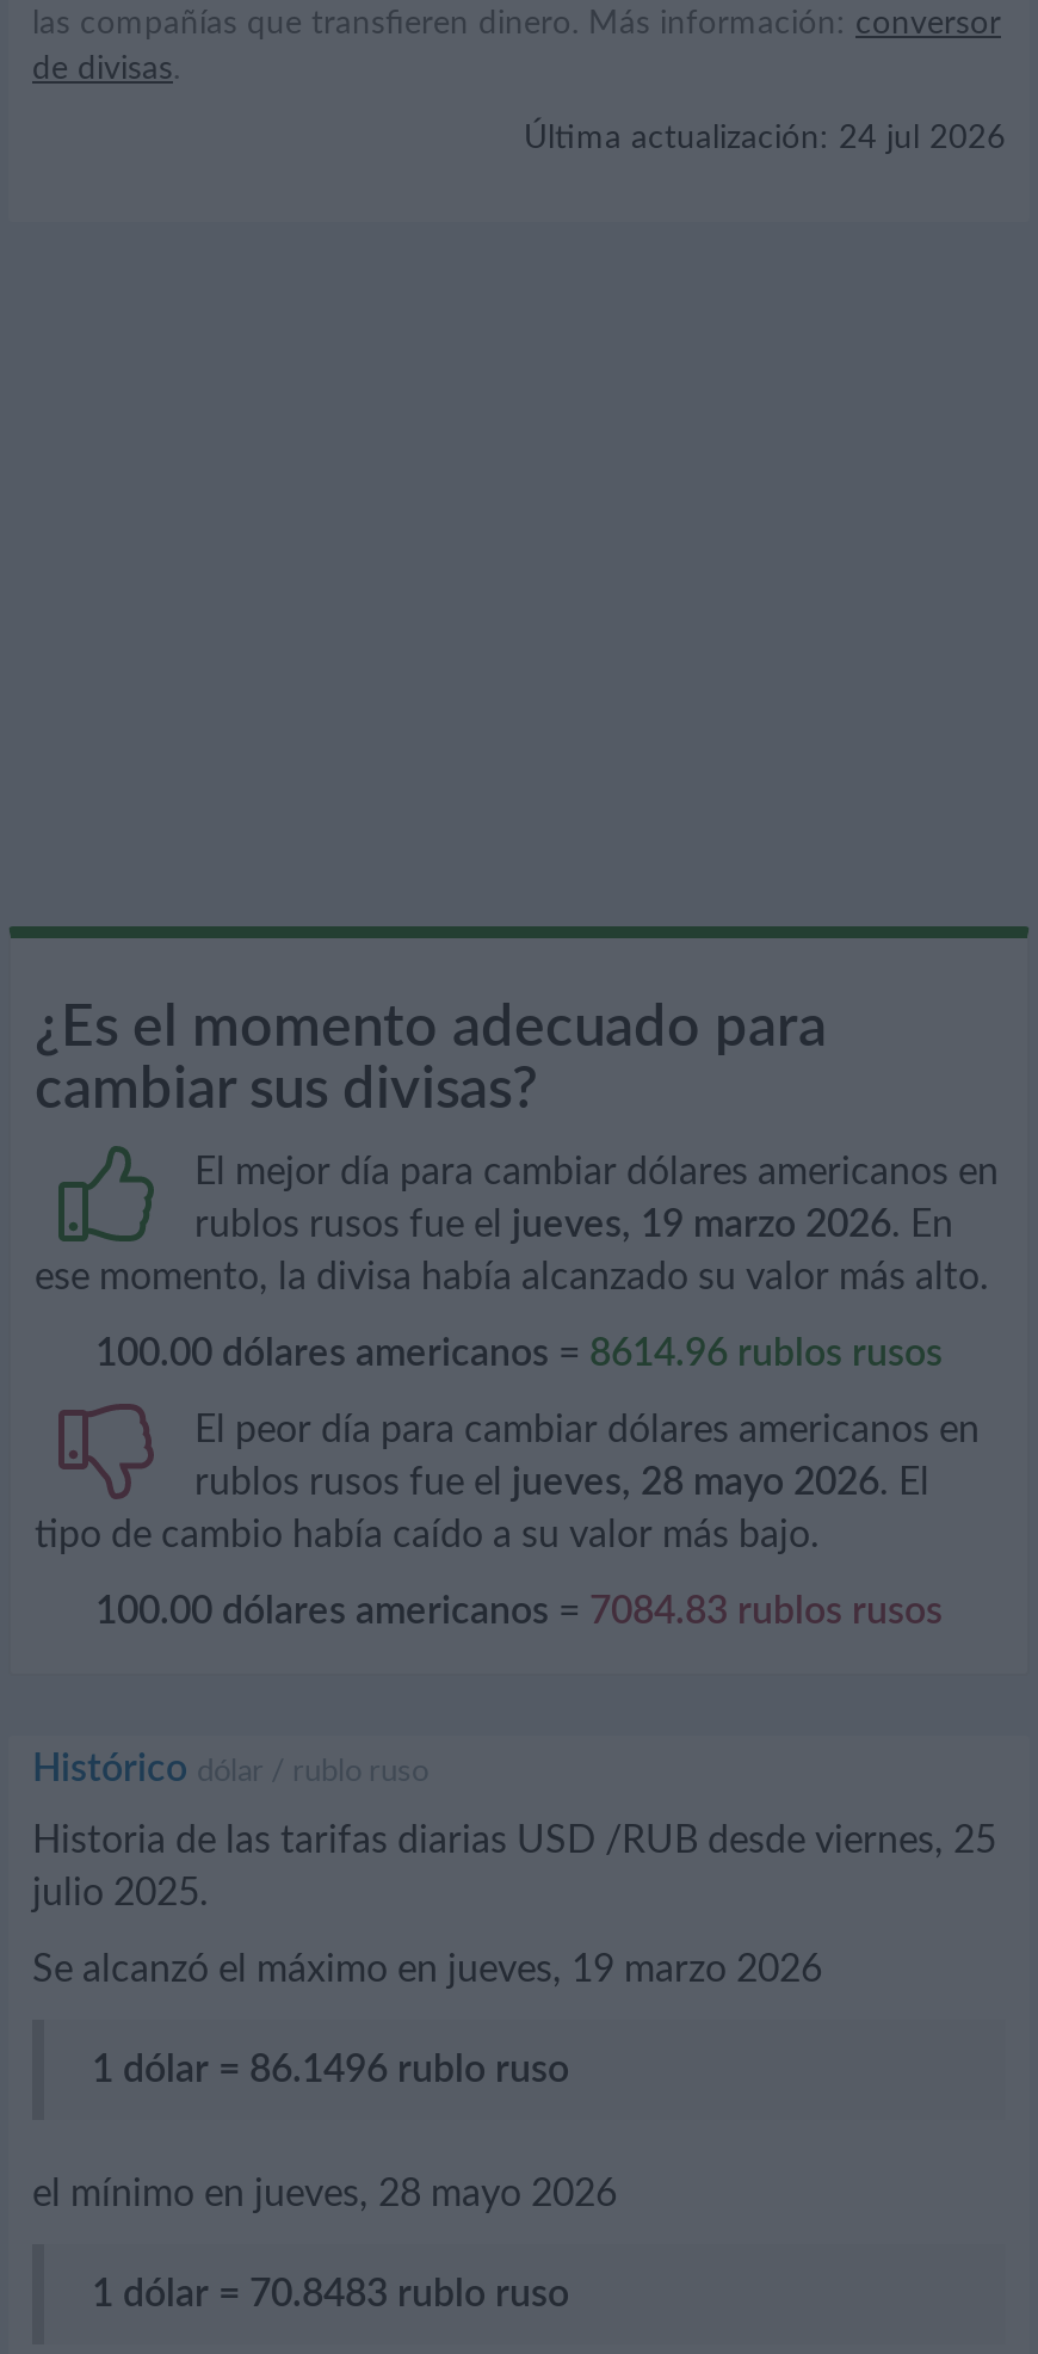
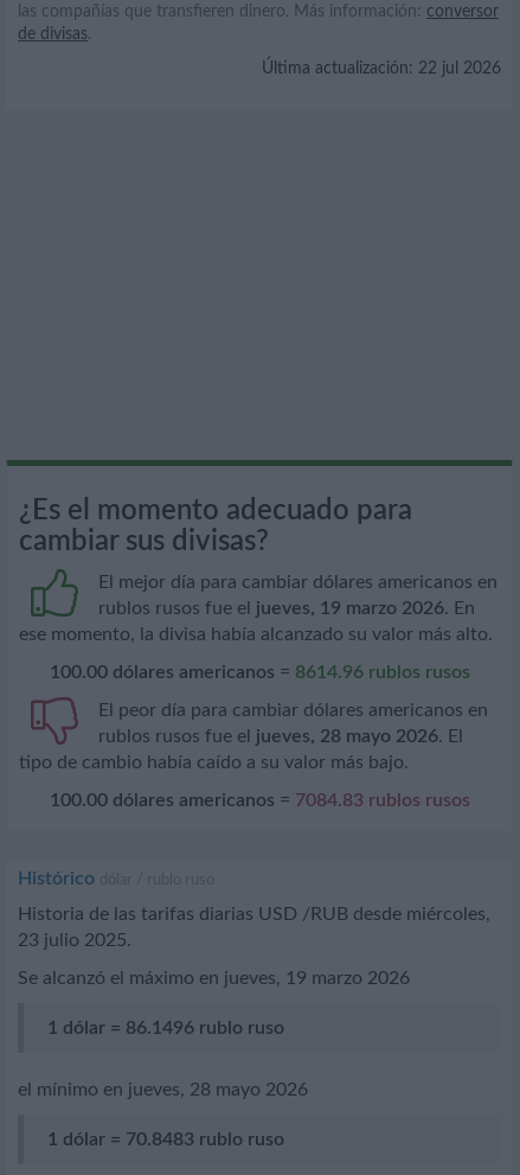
- Última actualización: 24 jul 2026
+ Última actualización: 22 jul 2026

- Historia de las tarifas diarias USD /RUB desde viernes, 25
- julio 2025.
+ Historia de las tarifas diarias USD /RUB desde miércoles,
+ 23 julio 2025.
